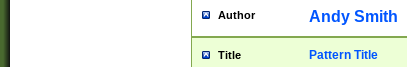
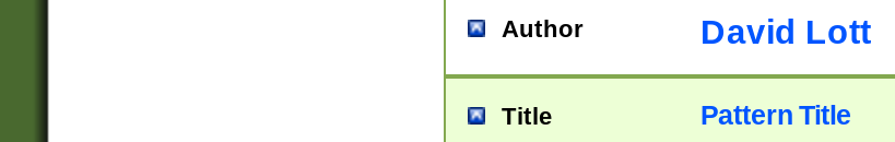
- Andy Smith
+ David Lott
